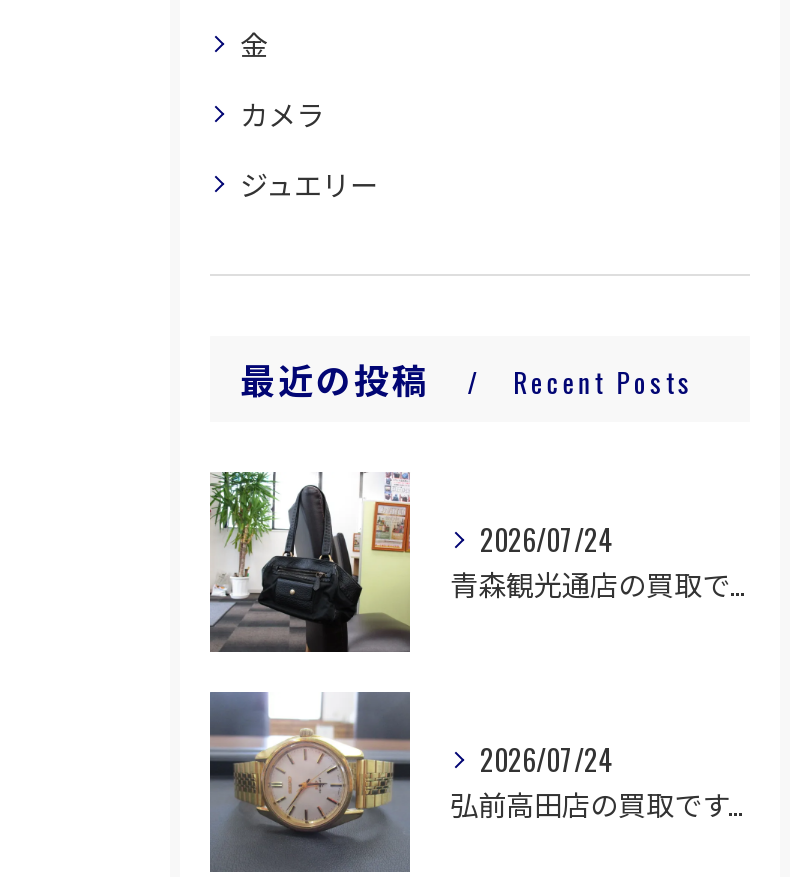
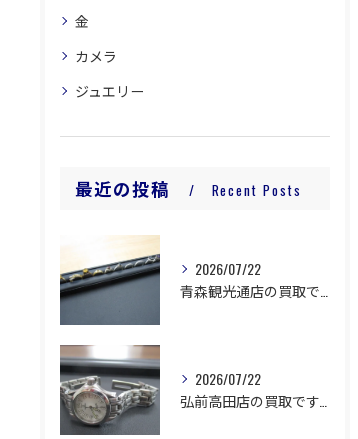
- [image]
- 2026/07/24
+ [image]
+ 2026/07/22

- [image]
- 2026/07/24
+ [image]
+ 2026/07/22
